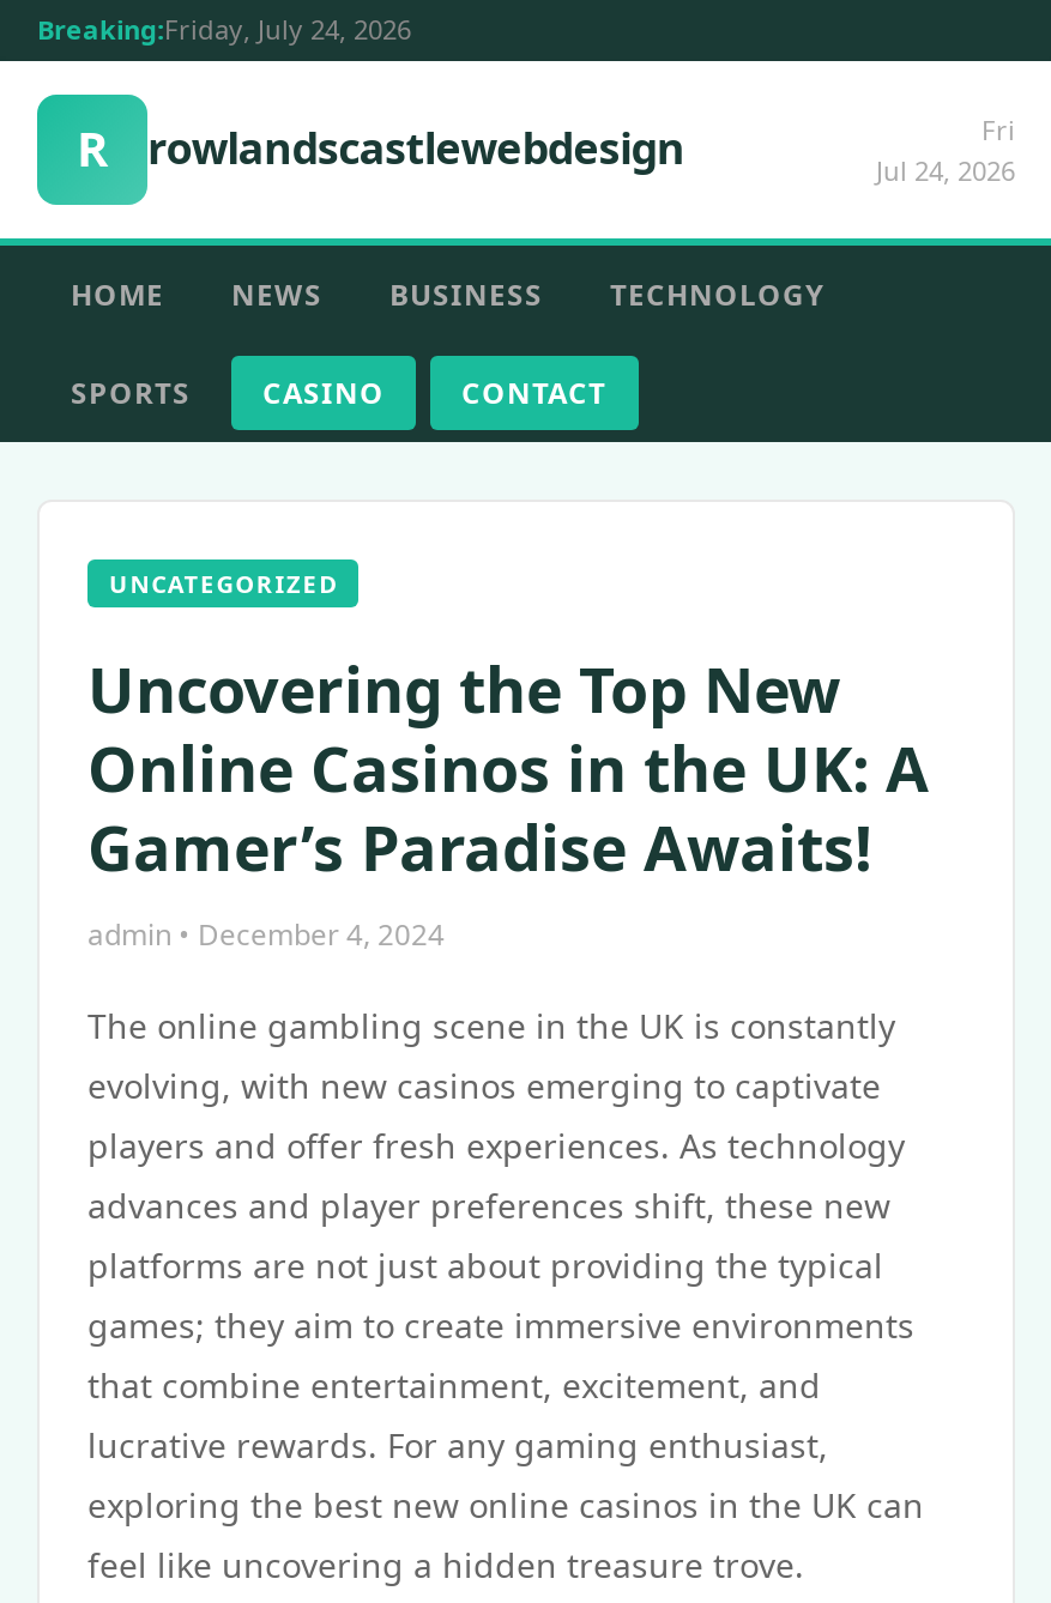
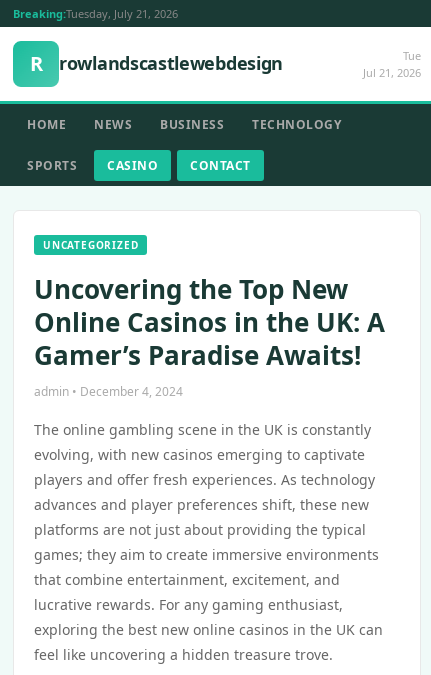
- Breaking:Friday, July 24, 2026
+ Breaking:Tuesday, July 21, 2026

- Fri
- Jul 24, 2026
+ Tue
+ Jul 21, 2026
